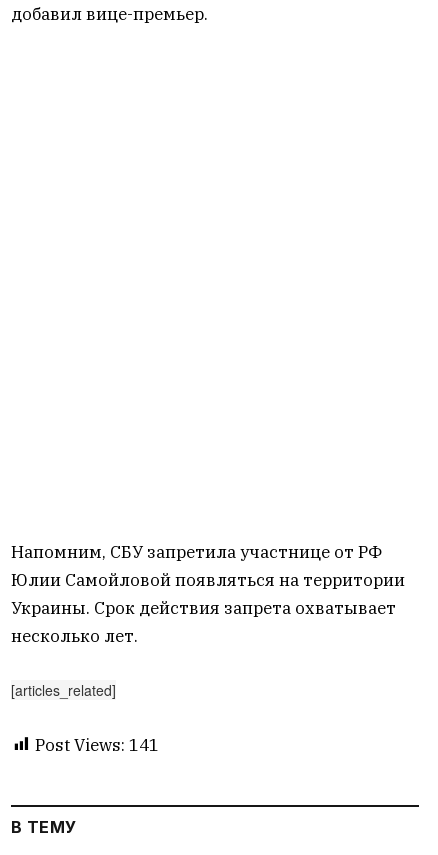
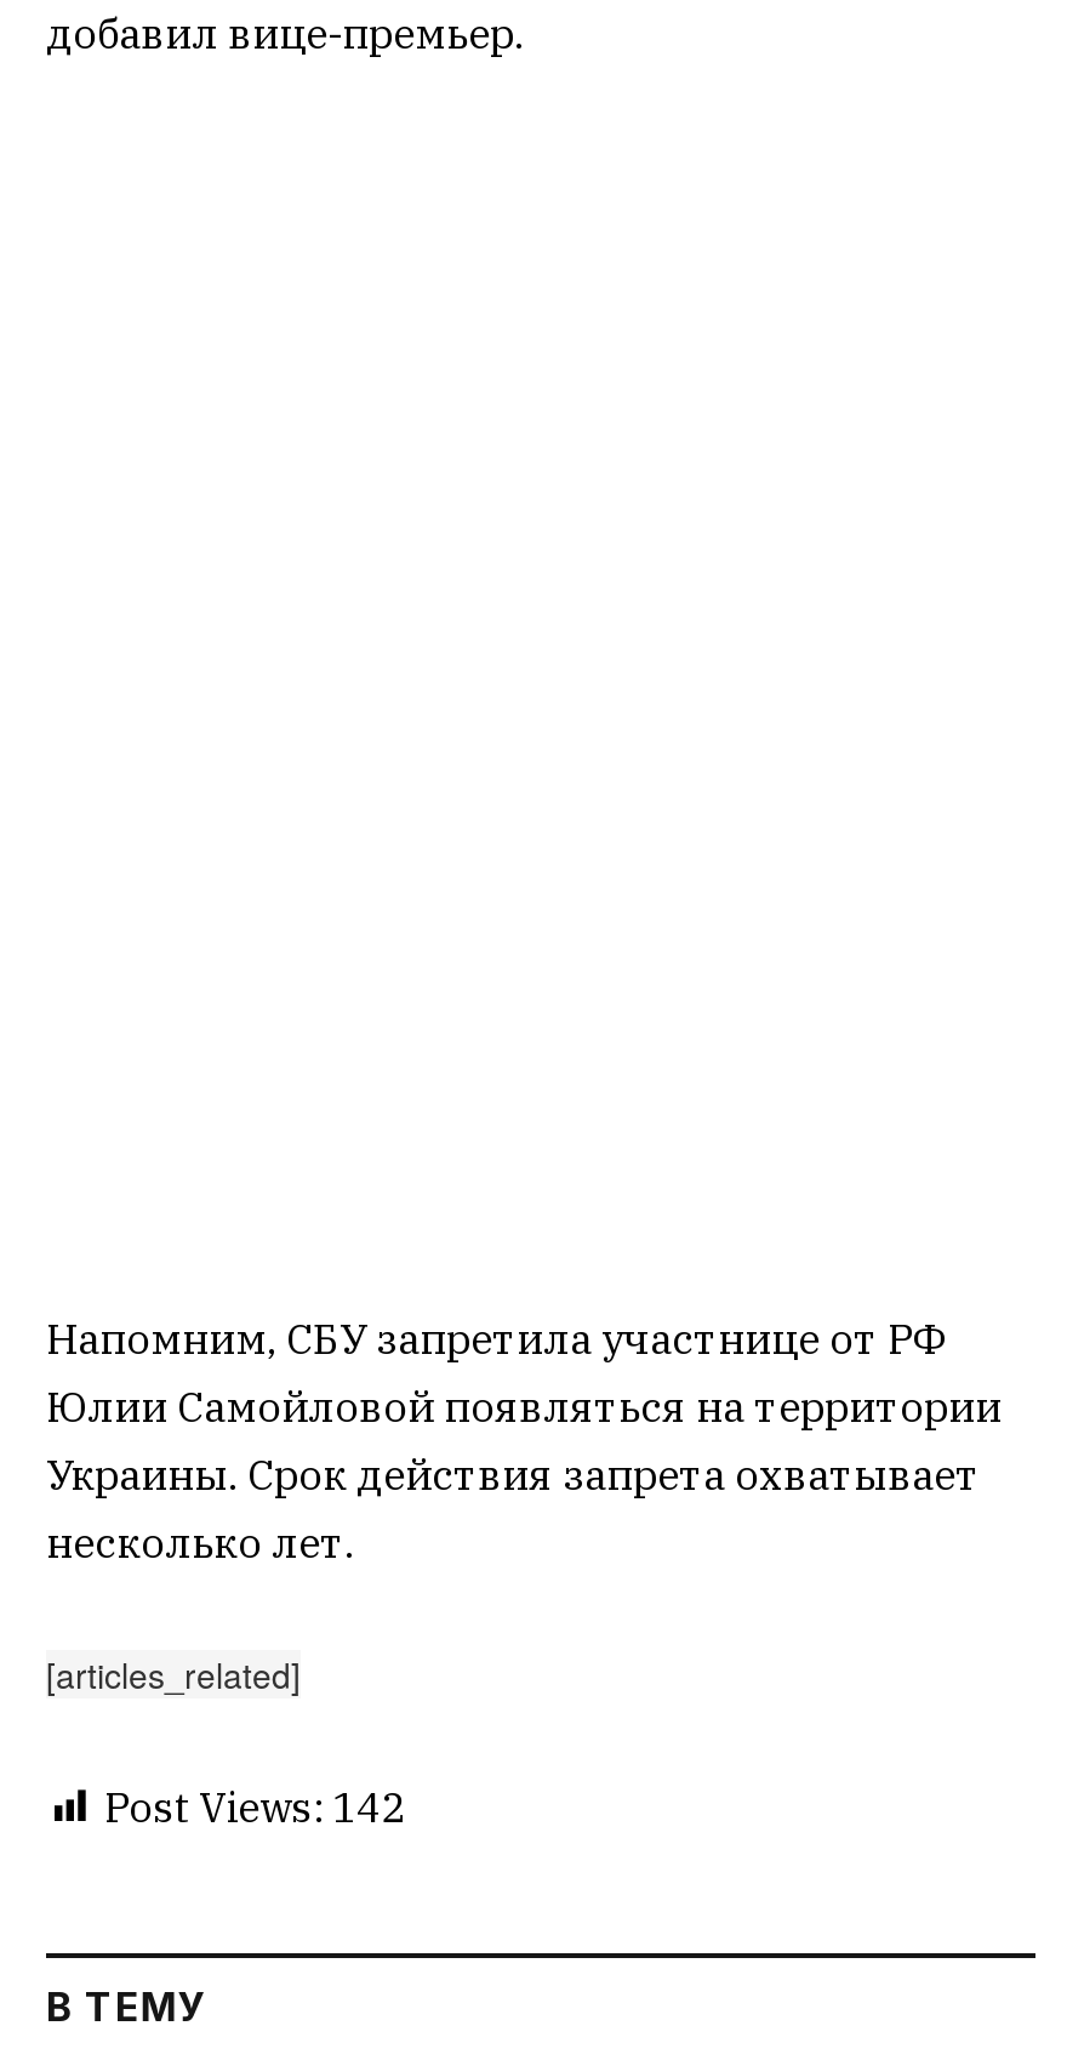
- Post Views: 141
+ Post Views: 142
